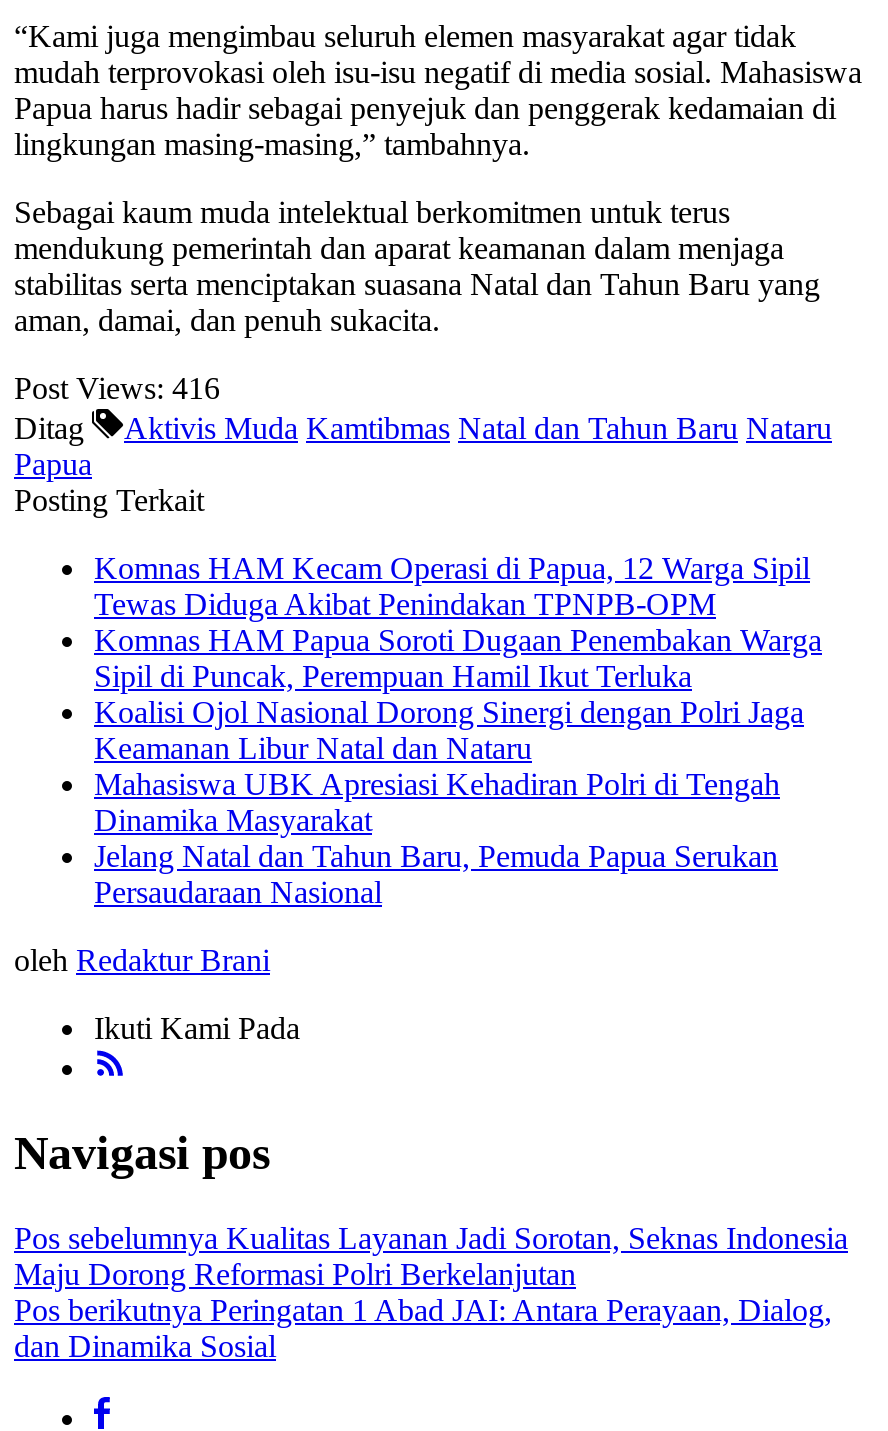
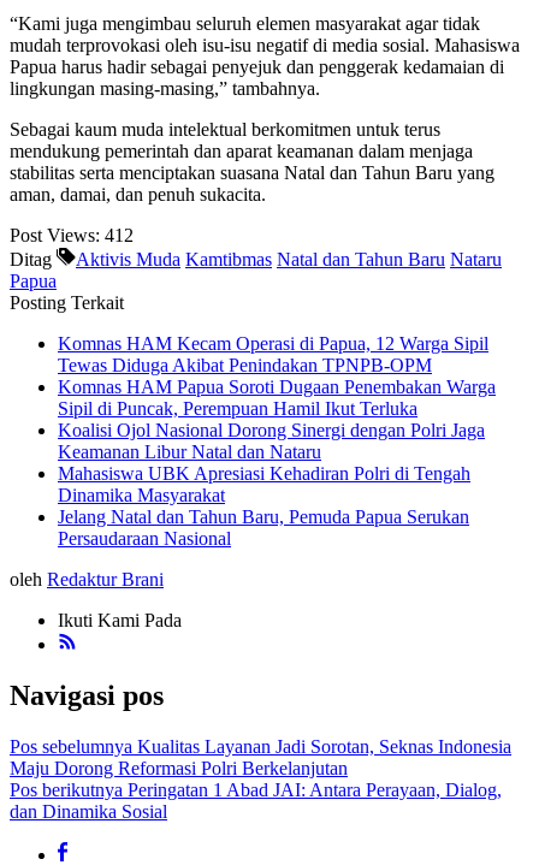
- Post Views: 416
+ Post Views: 412
